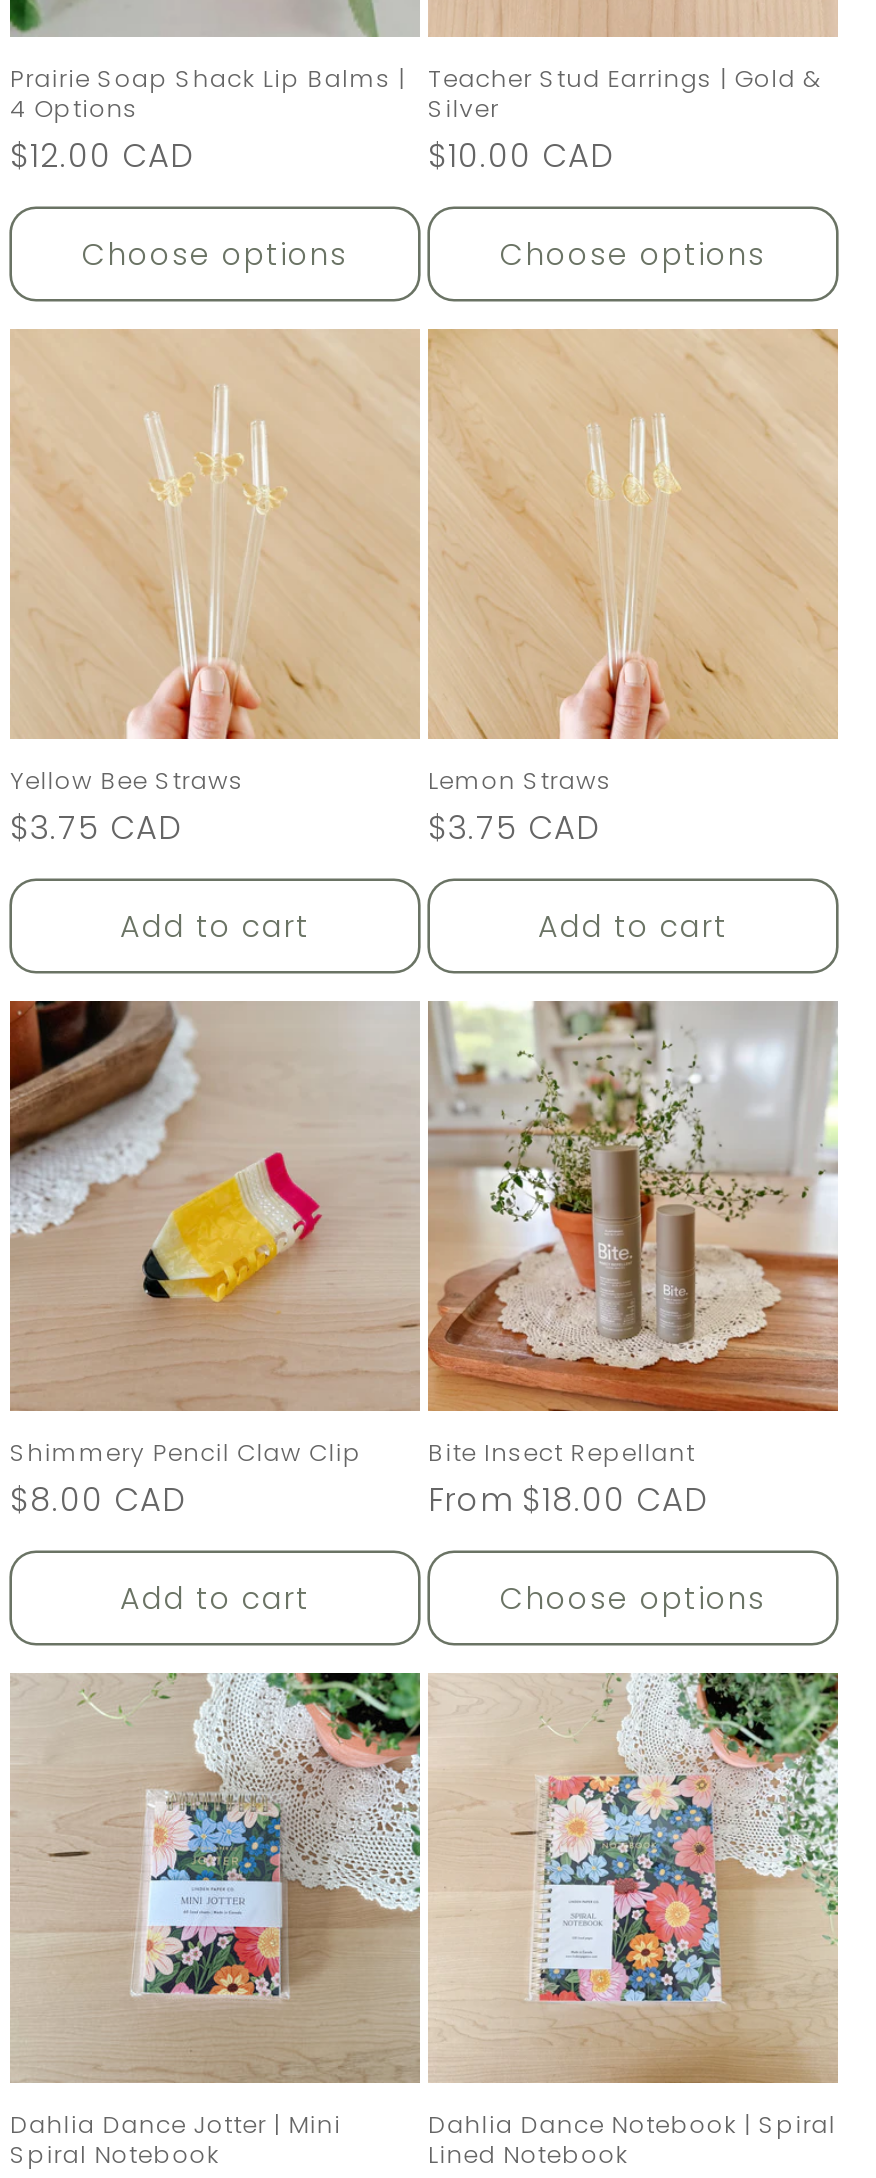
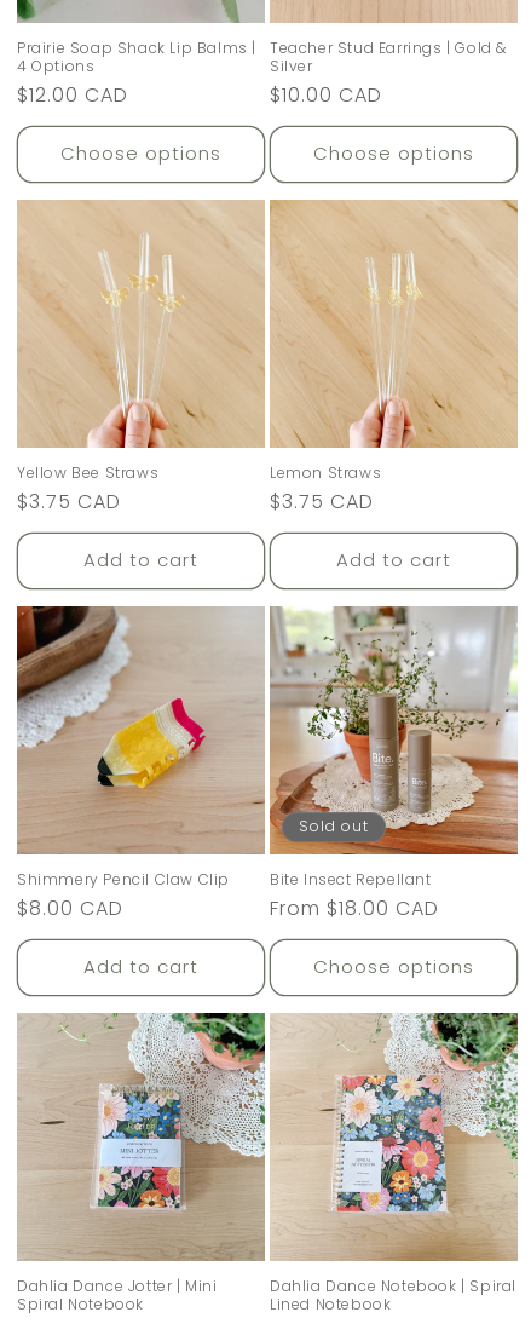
+ Sold out
